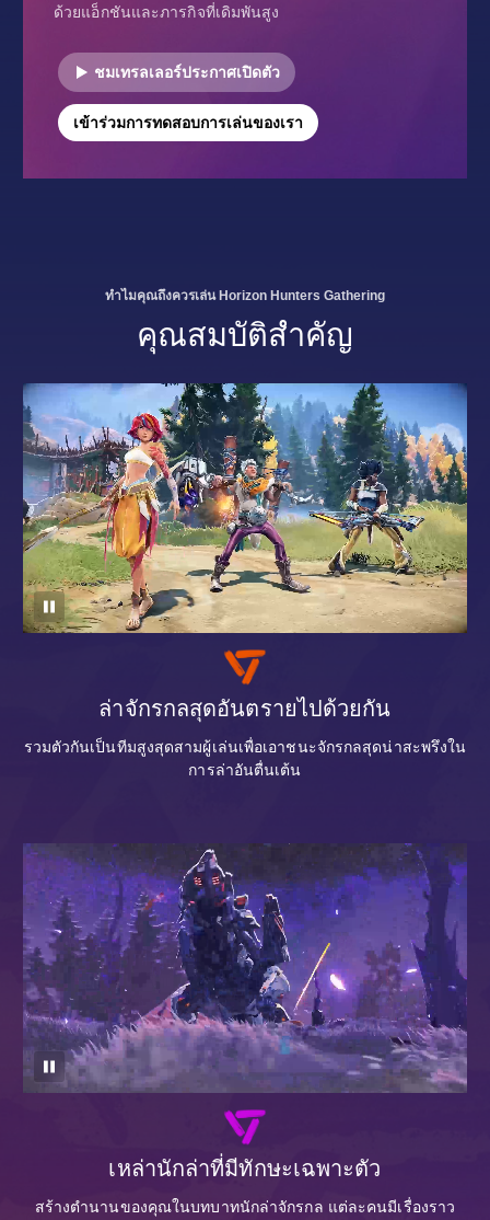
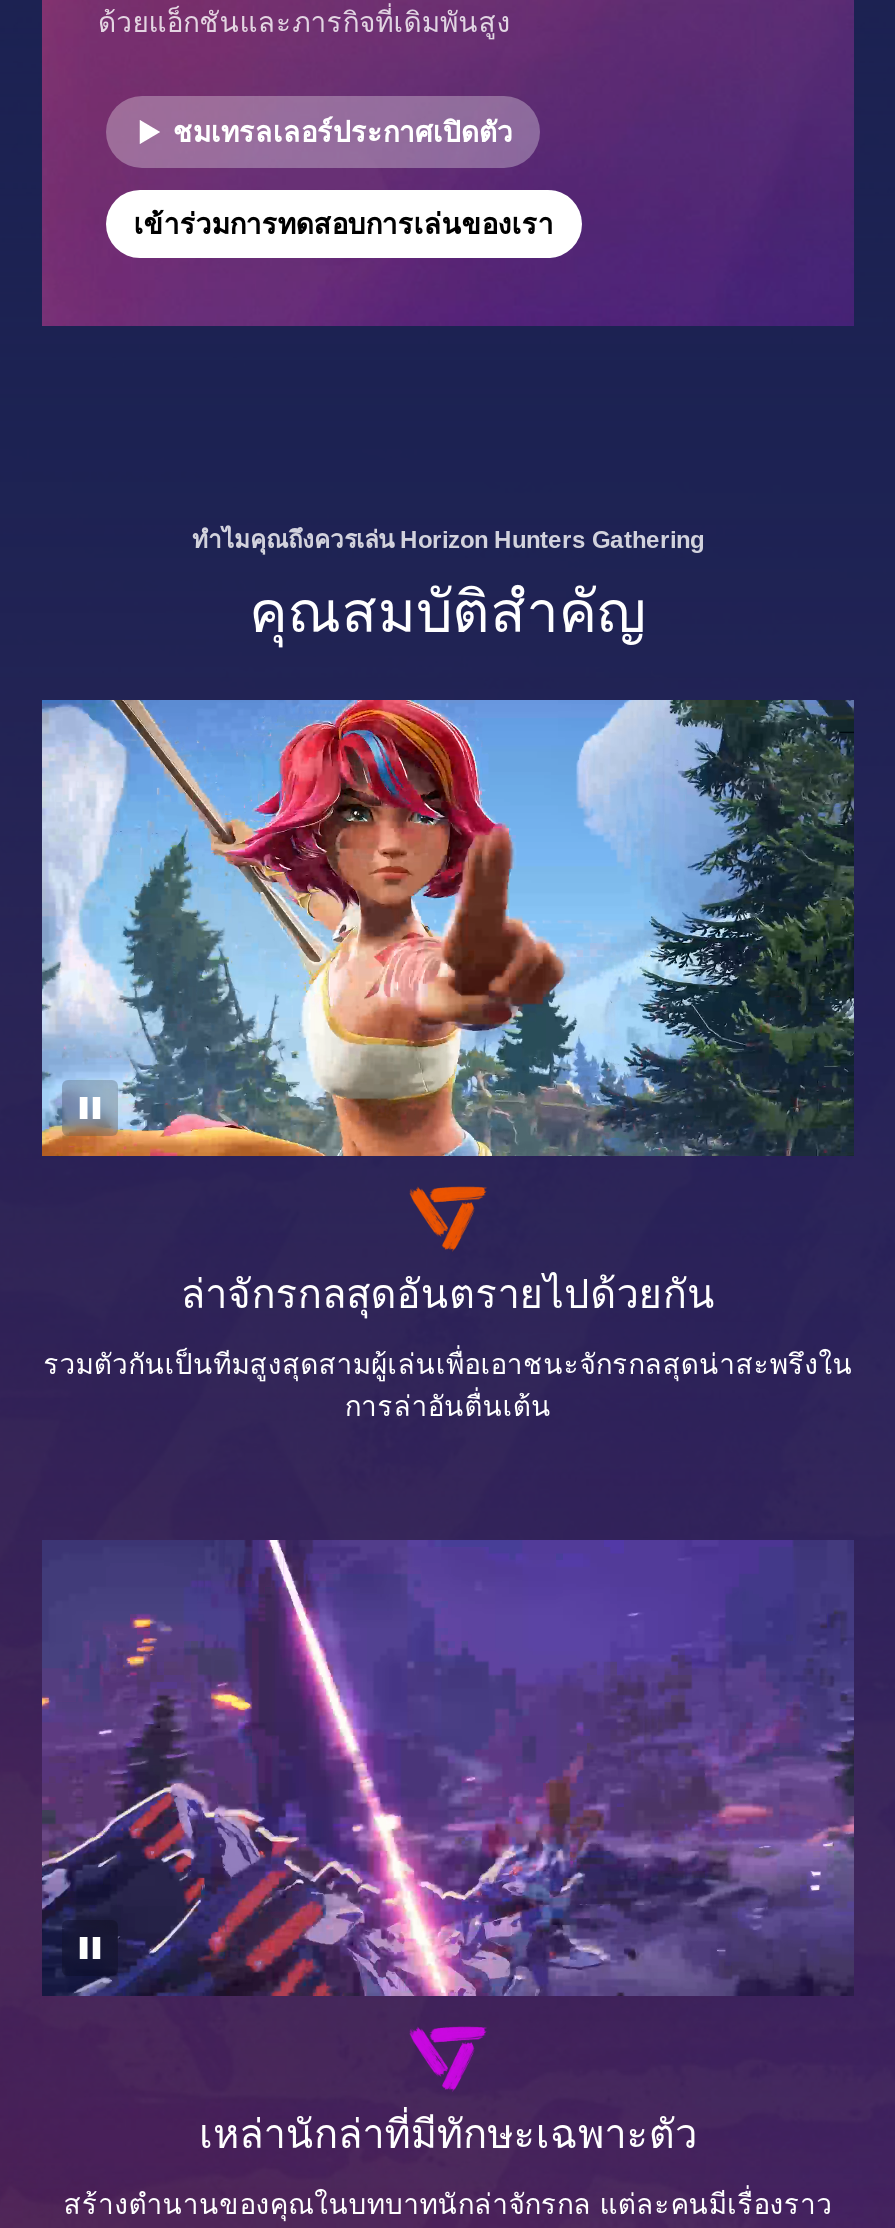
- [image]
+ [image]

- [image]
+ [image]
